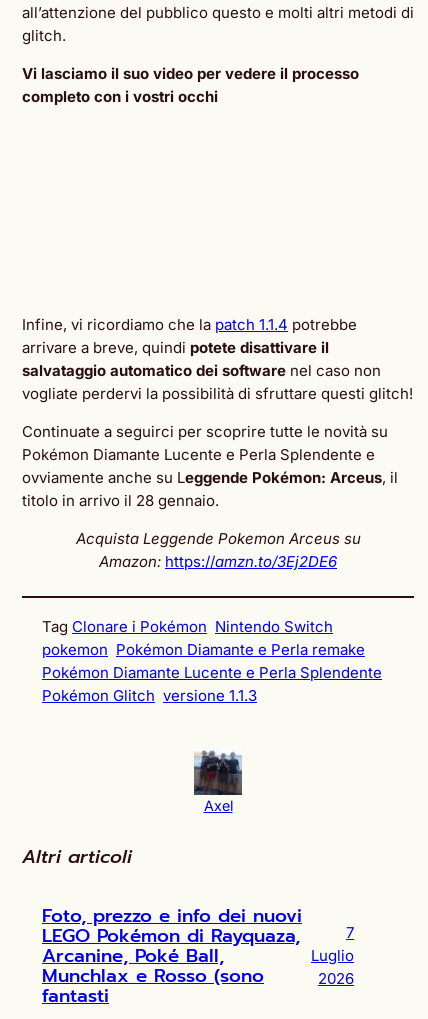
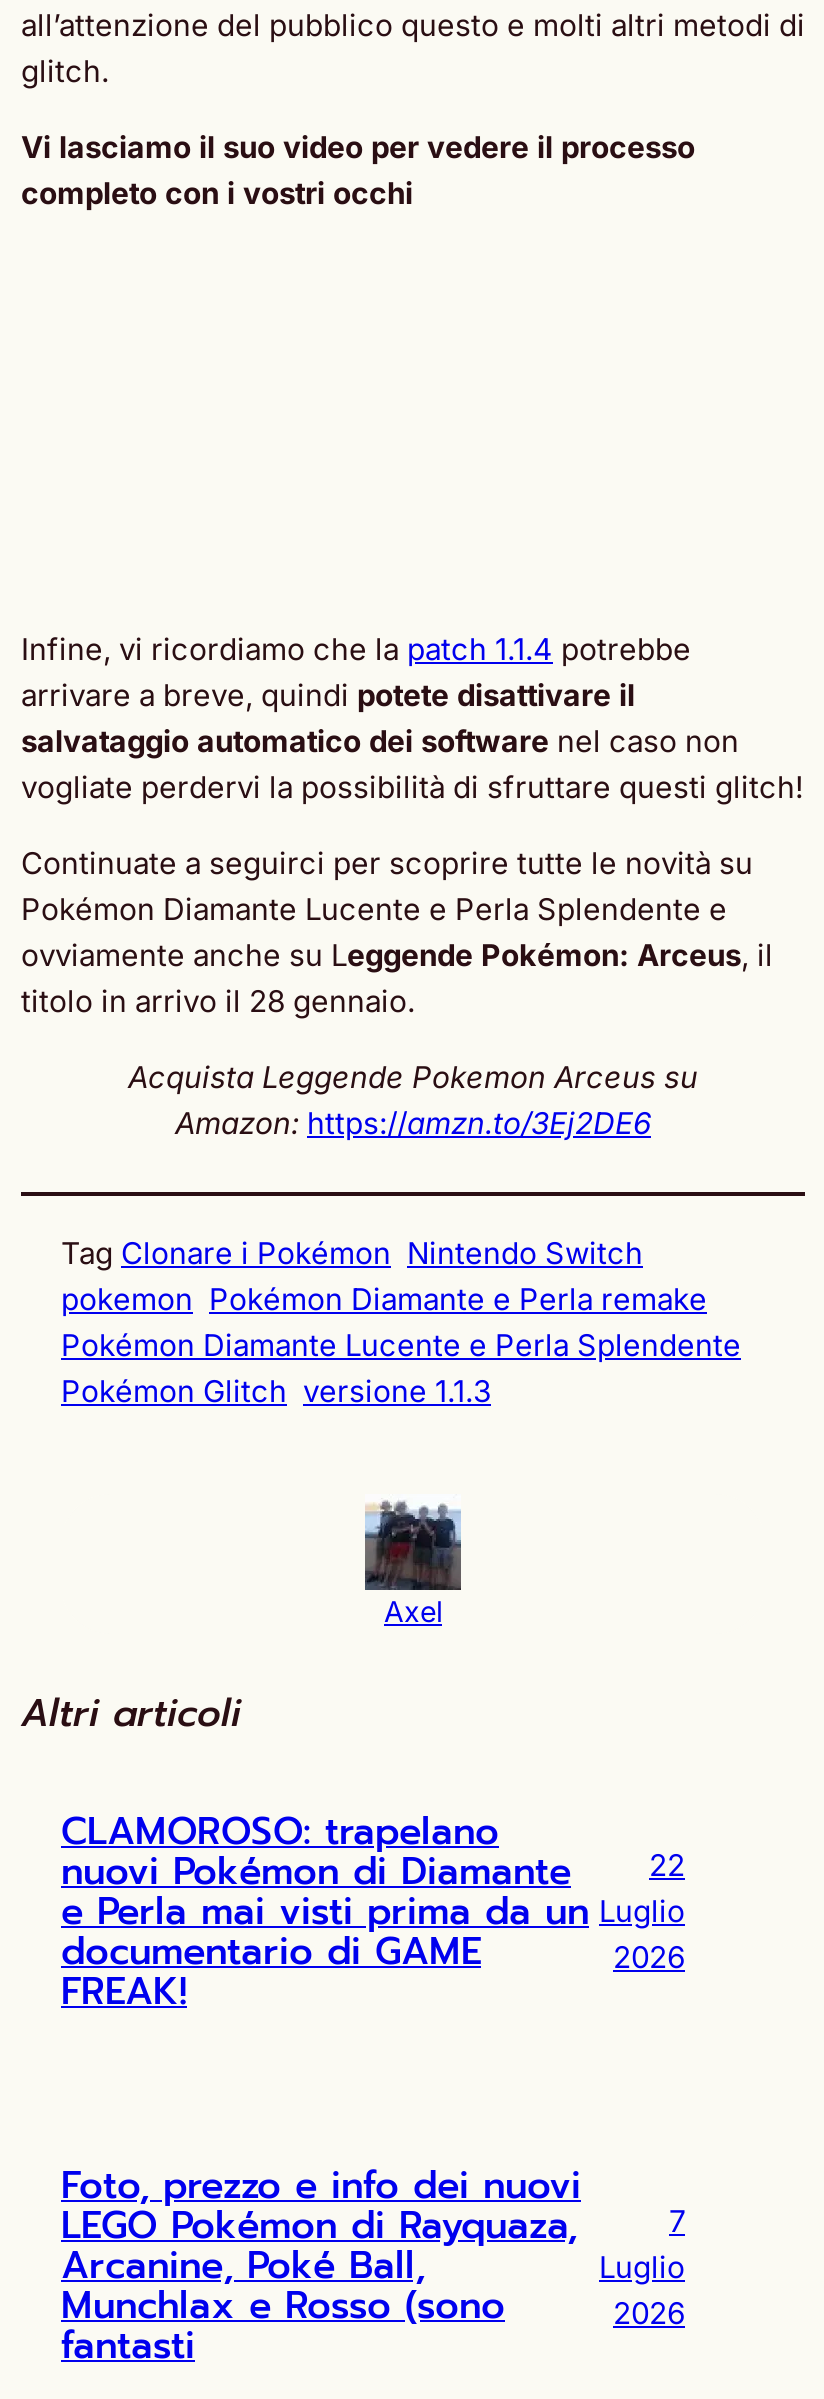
+ CLAMOROSO: trapelano
+ nuovi Pokémon di Diamante
+ e Perla mai visti prima da un
+ documentario di GAME
+ FREAK!

+ 22
+ Luglio
+ 2026
